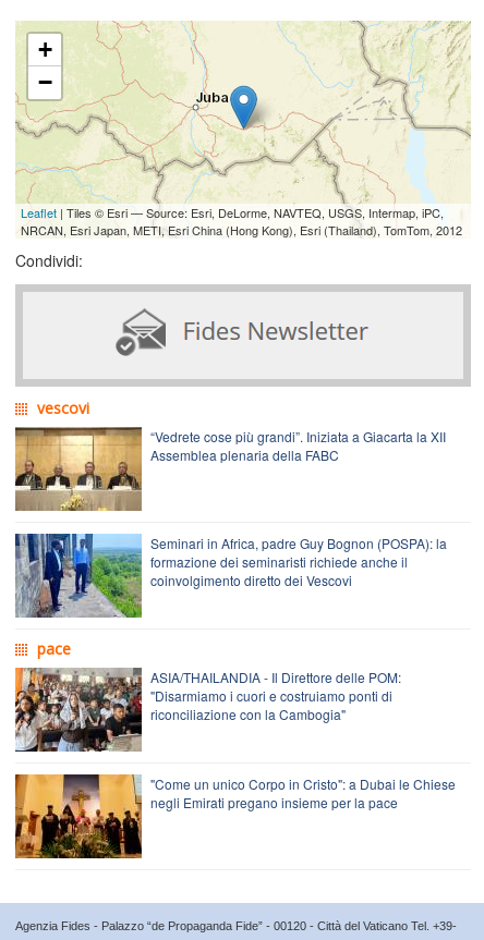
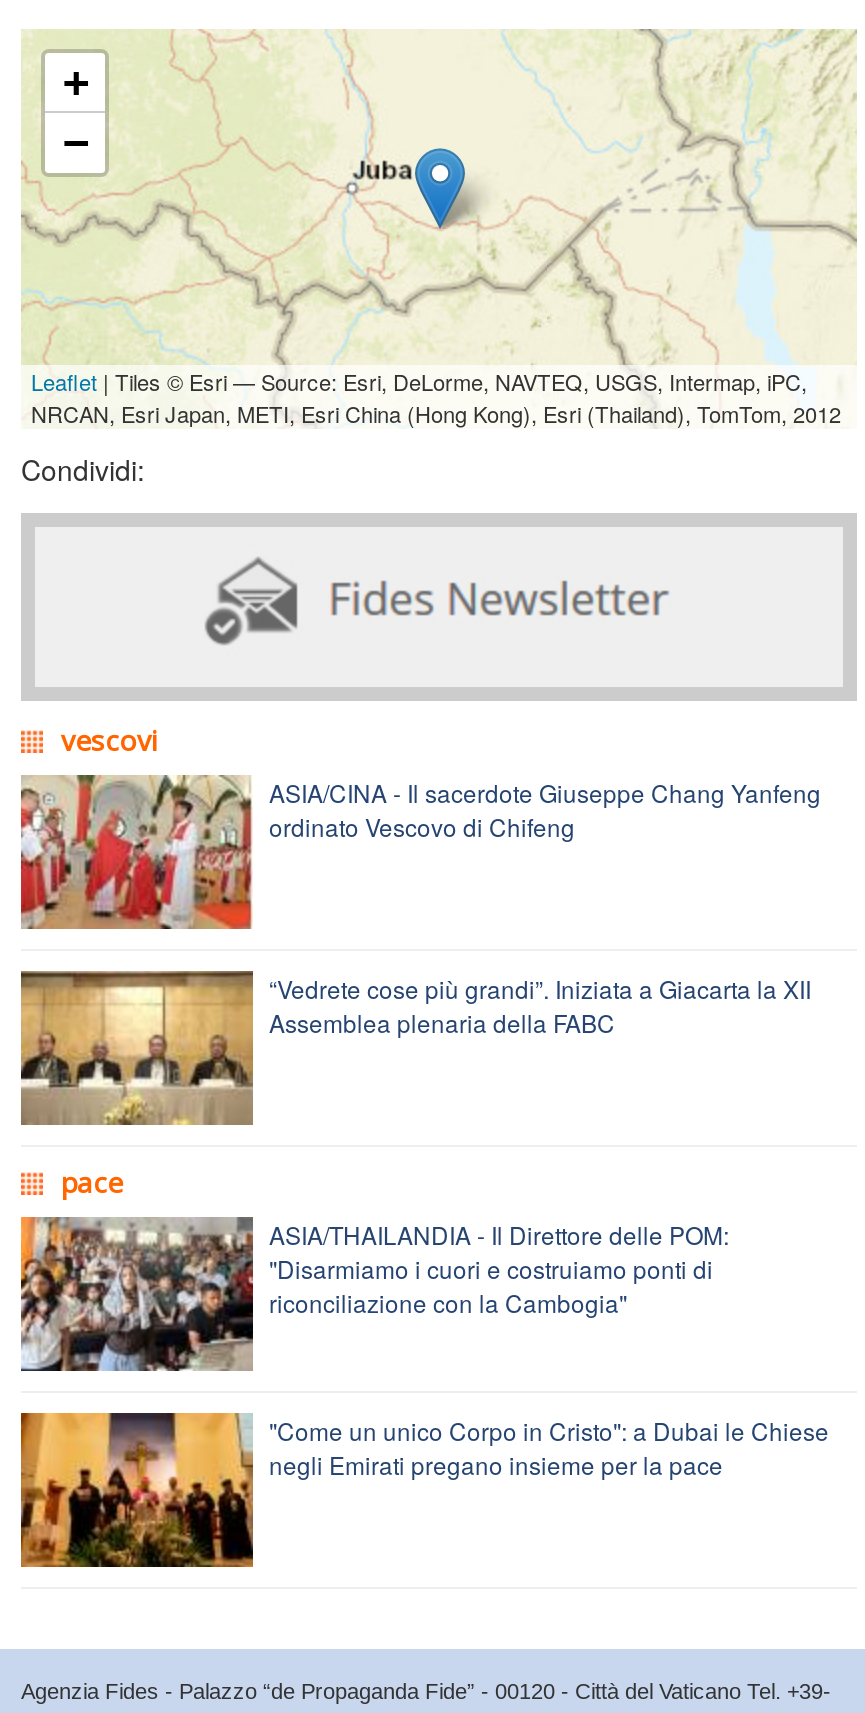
+ [image]
+ ASIA/CINA - Il sacerdote Giuseppe Chang Yanfeng
+ ordinato Vescovo di Chifeng

moved down: [image] | “Vedrete cose più grandi”. Iniziata a Giacarta la XII | Assemblea plenaria della FABC

- [image]
- Seminari in Africa, padre Guy Bognon (POSPA): la
- formazione dei seminaristi richiede anche il
- coinvolgimento diretto dei Vescovi
